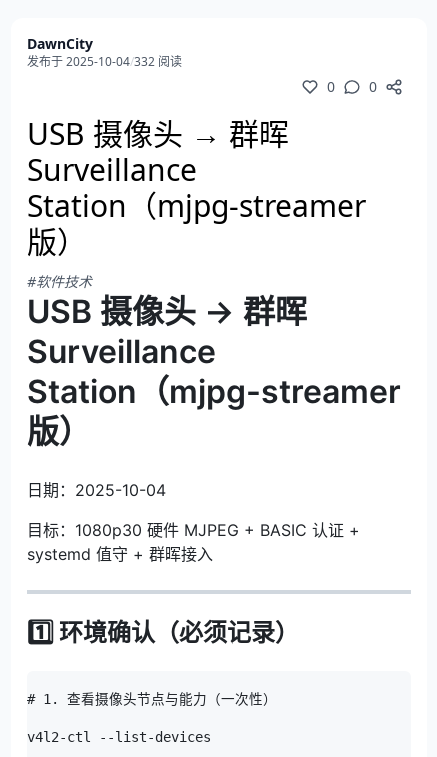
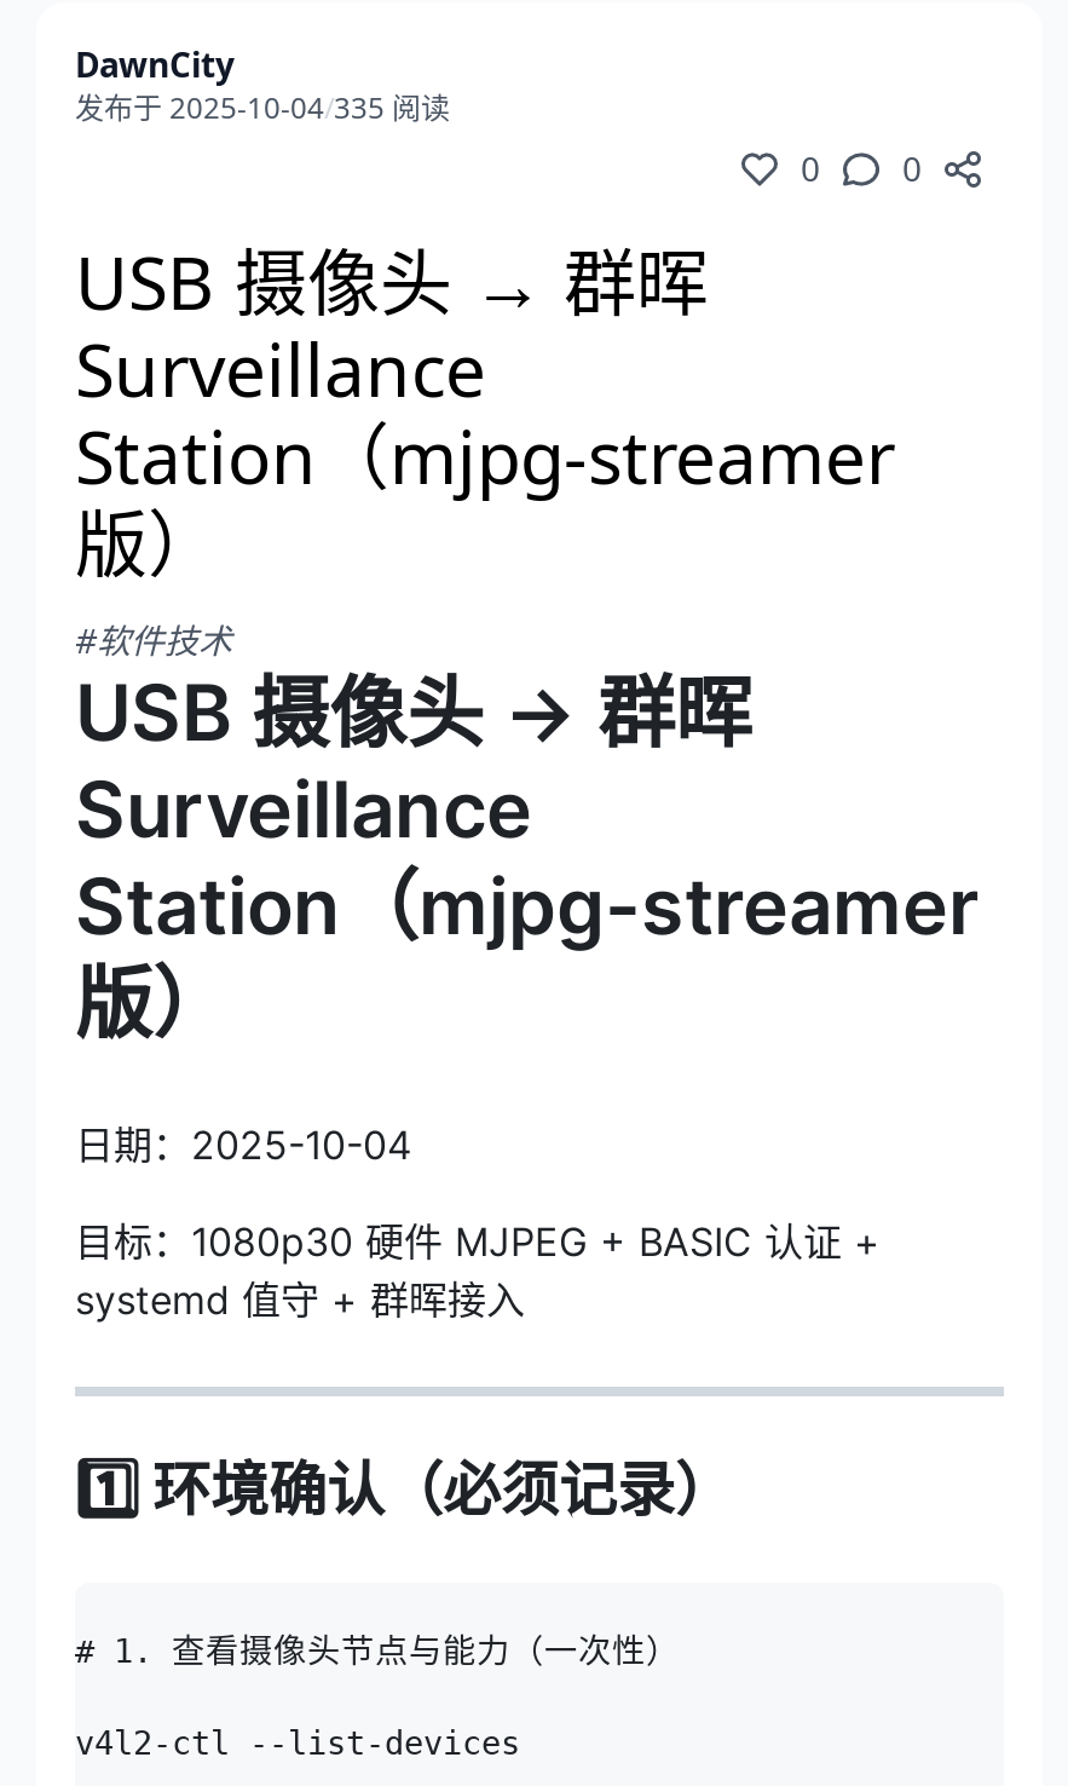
- 发布于 2025-10-04 / 332 阅读
+ 发布于 2025-10-04 / 335 阅读
